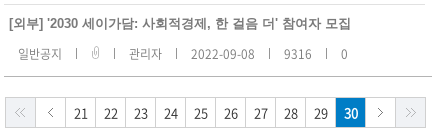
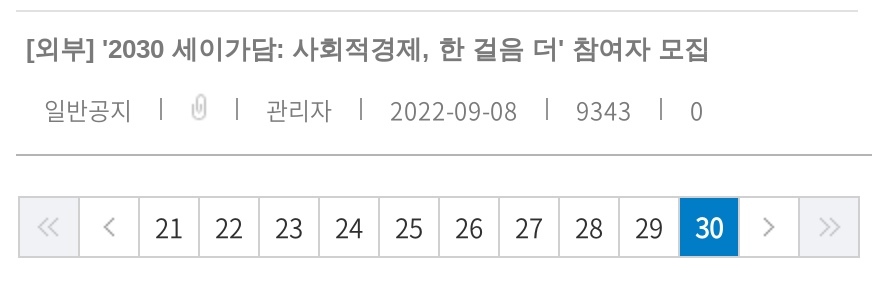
- 관리자 2022-09-08 9316 0
+ 관리자 2022-09-08 9343 0
